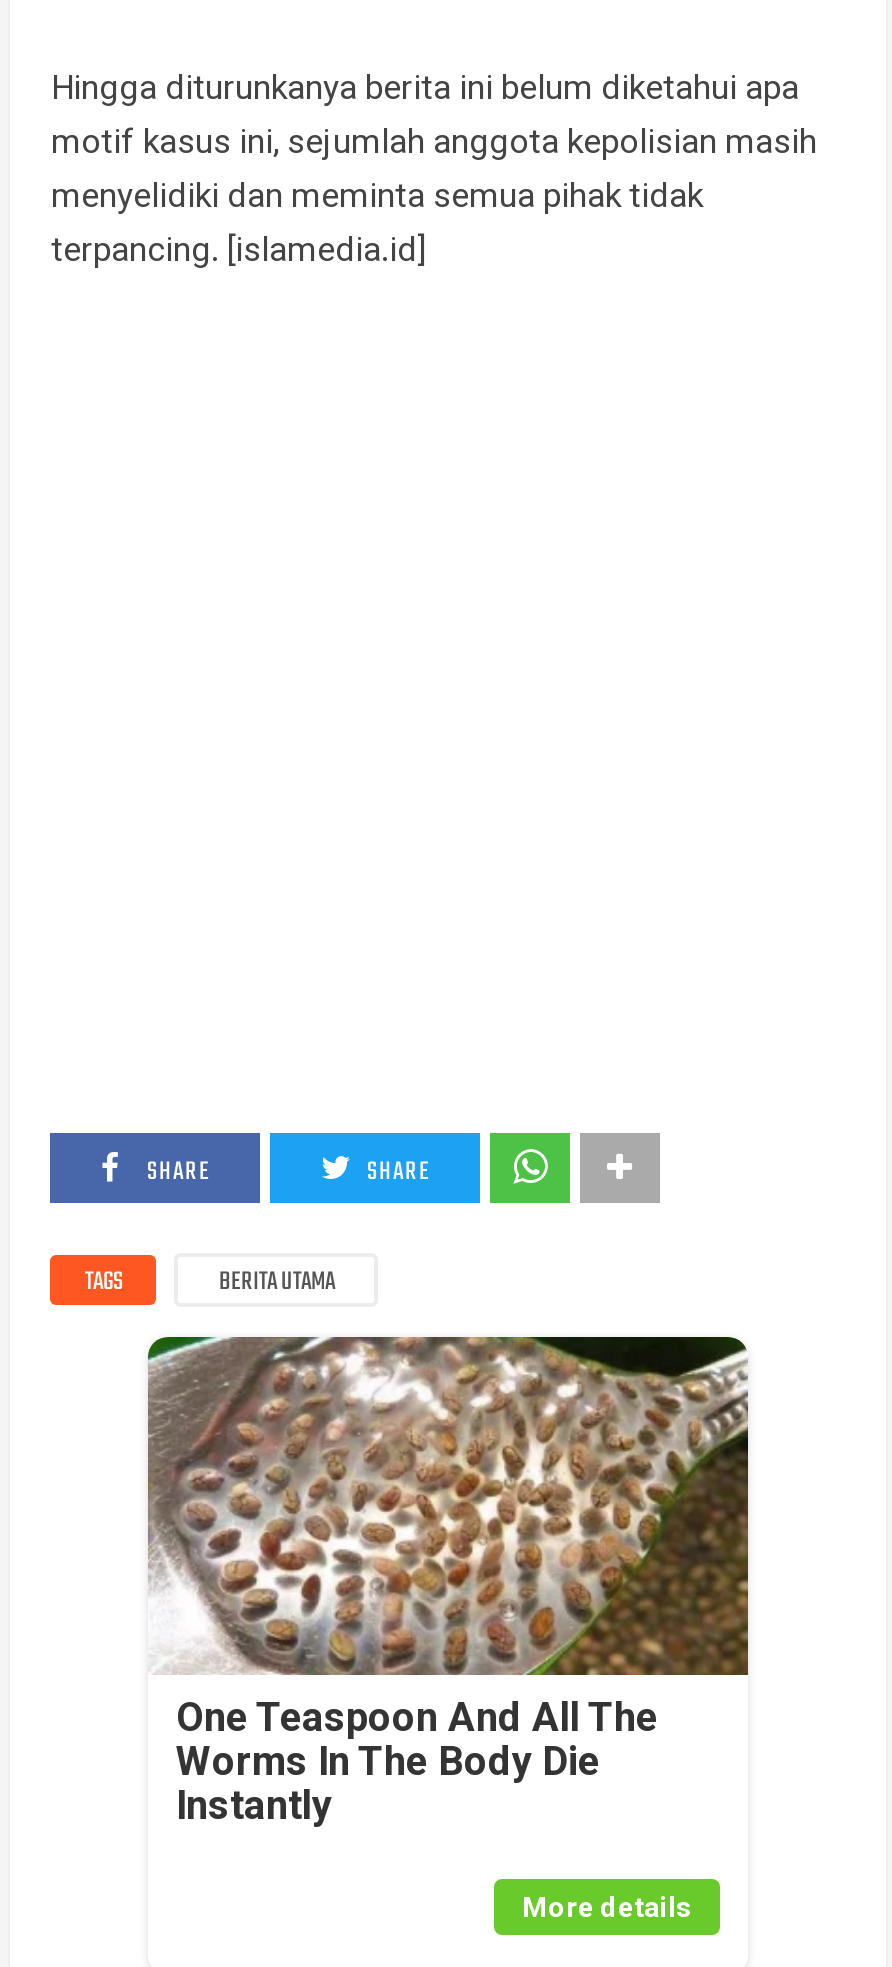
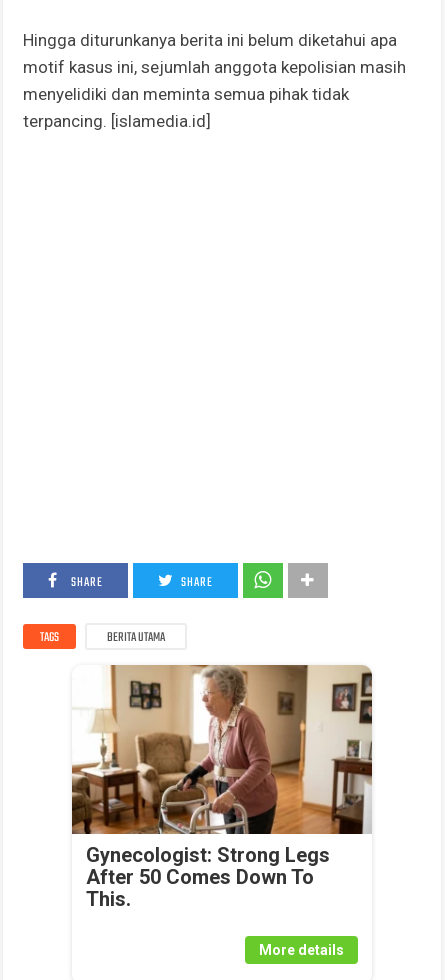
- [image]
- One Teaspoon And All The
- Worms In The Body Die
- Instantly
+ [image]
+ Gynecologist: Strong Legs
+ After 50 Comes Down To
+ This.
